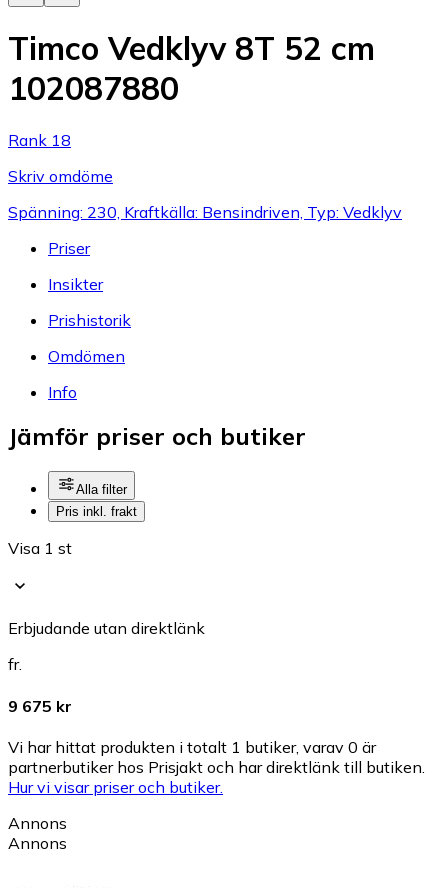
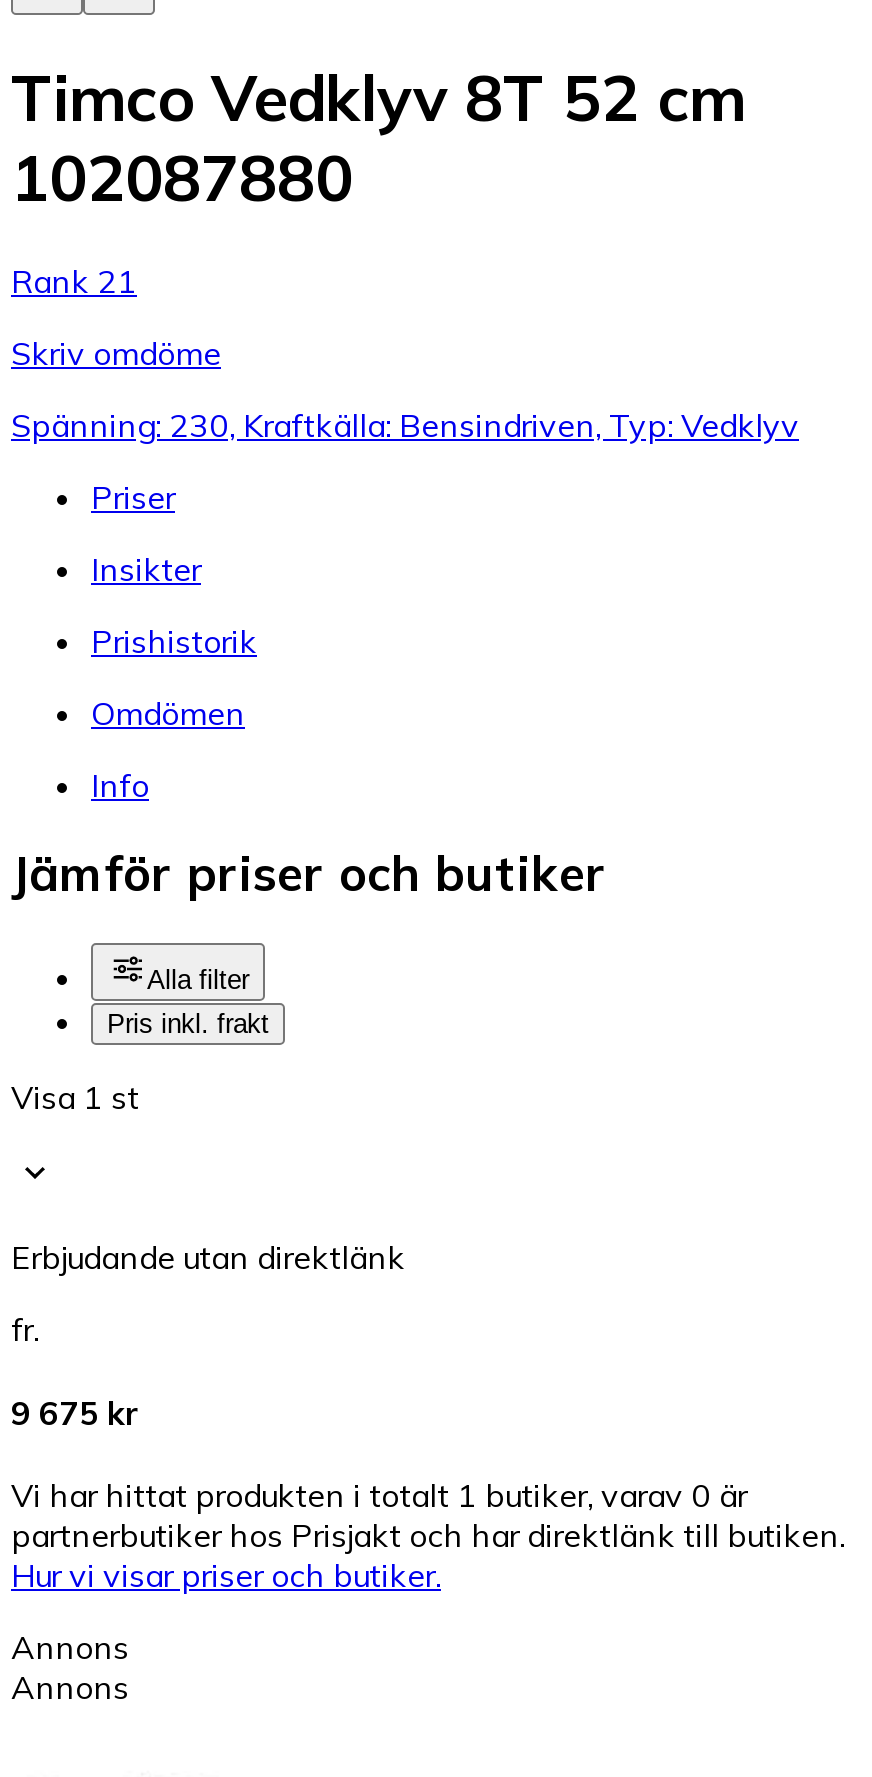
- Rank 18
+ Rank 21
